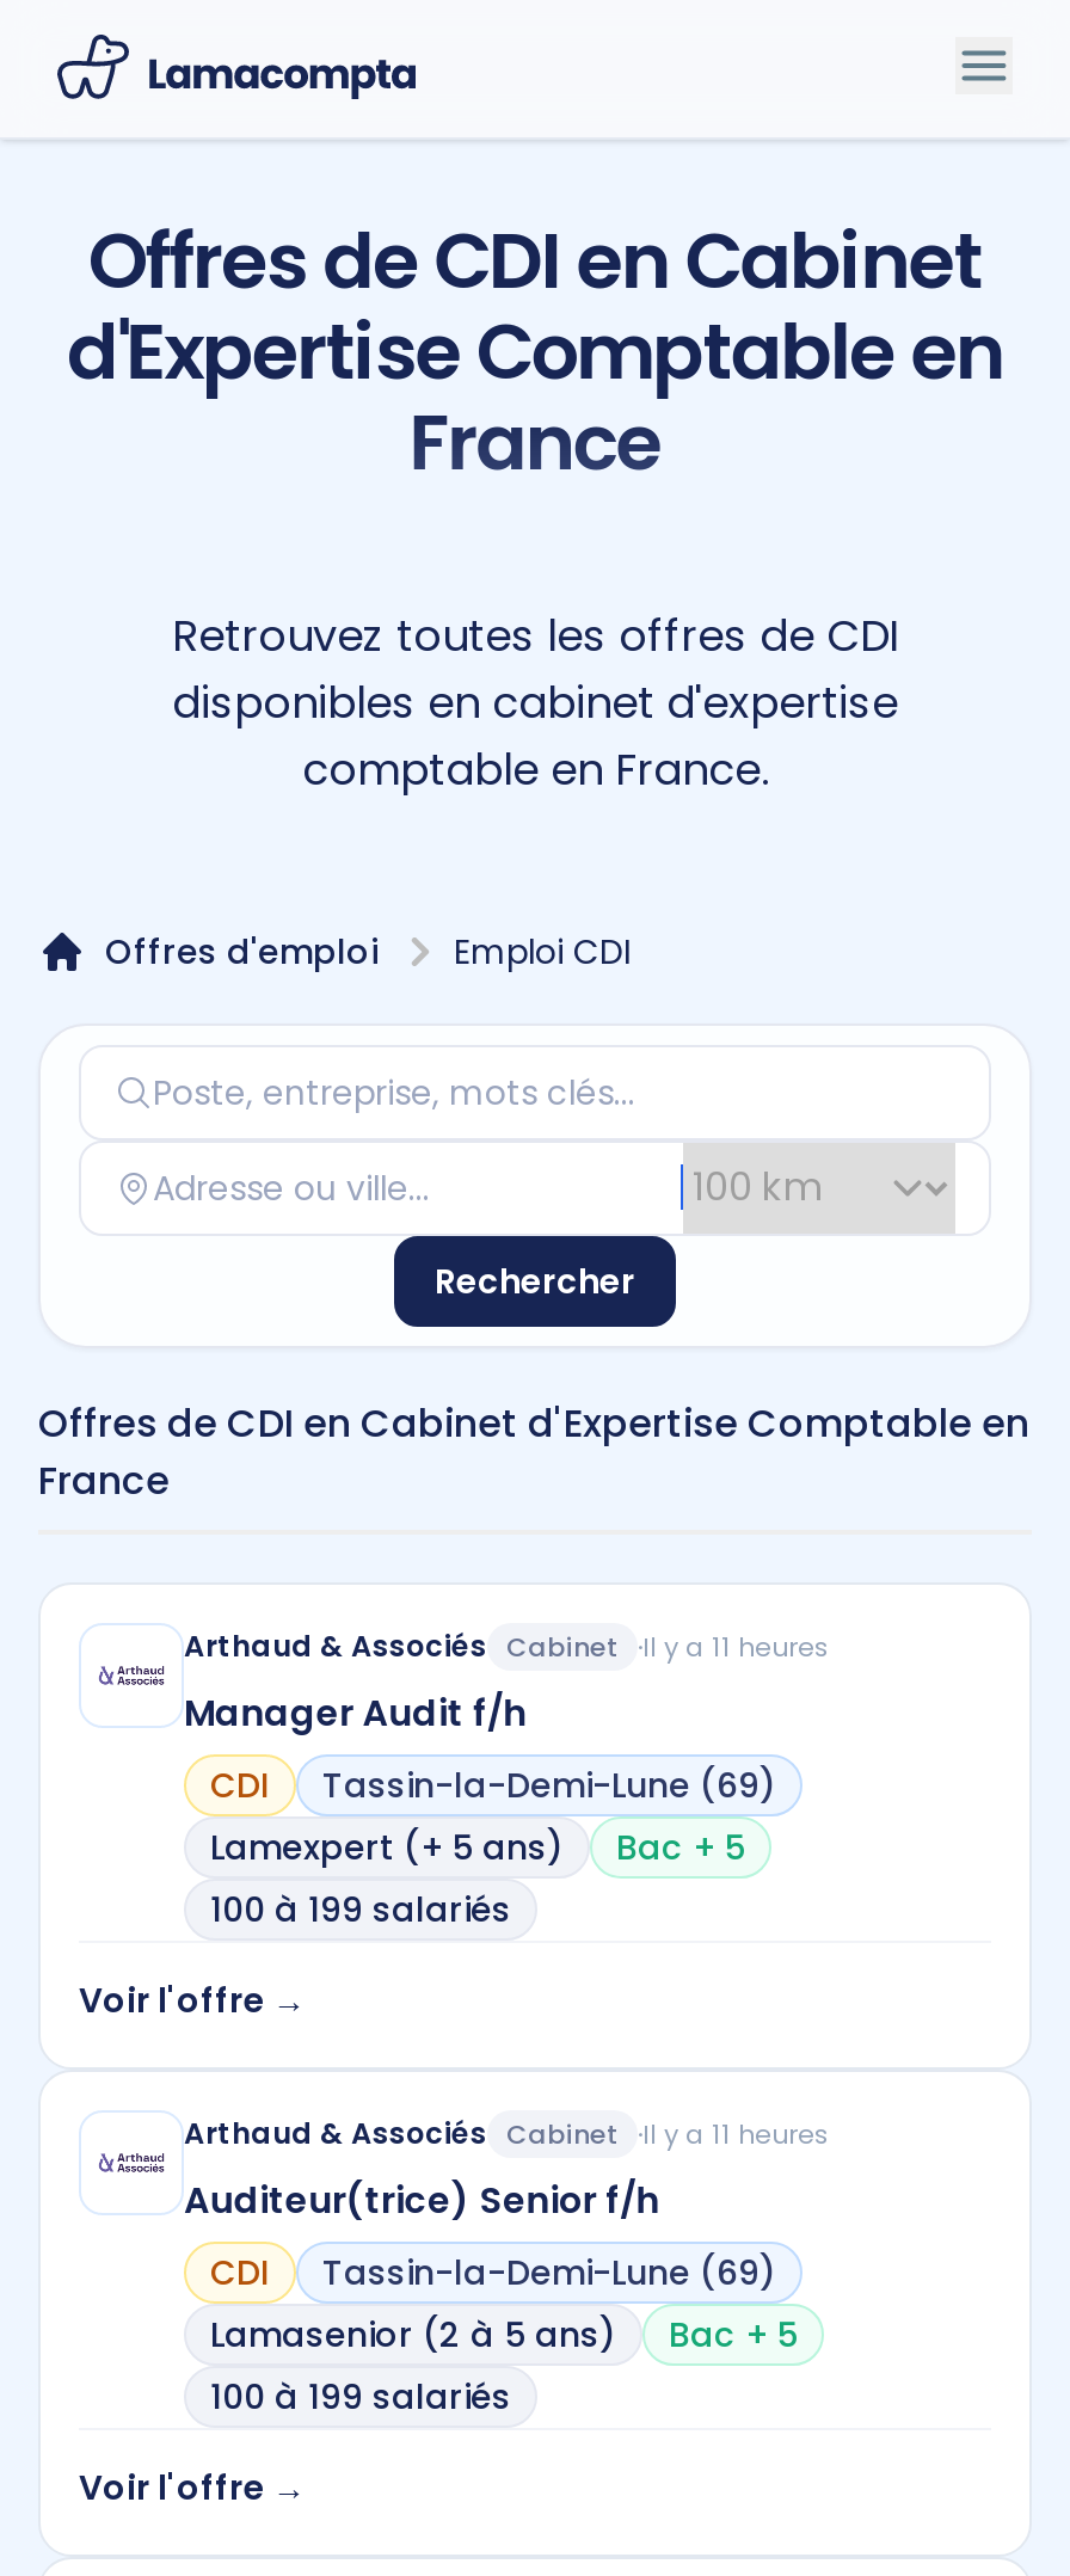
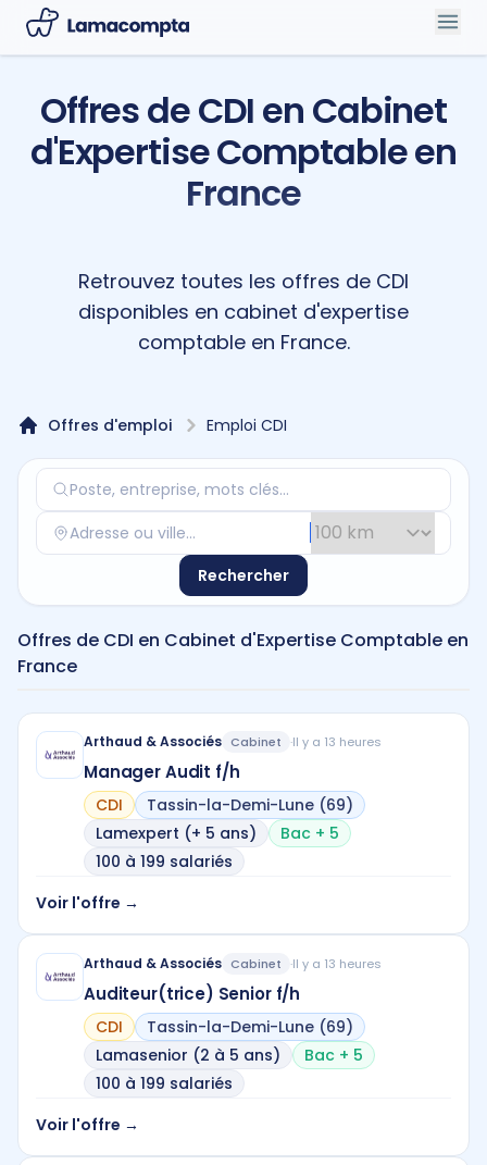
- Arthaud & Associés Cabinet Il y a 11 heures
+ Arthaud & Associés Cabinet Il y a 13 heures

- Arthaud & Associés Cabinet Il y a 11 heures
+ Arthaud & Associés Cabinet Il y a 13 heures
